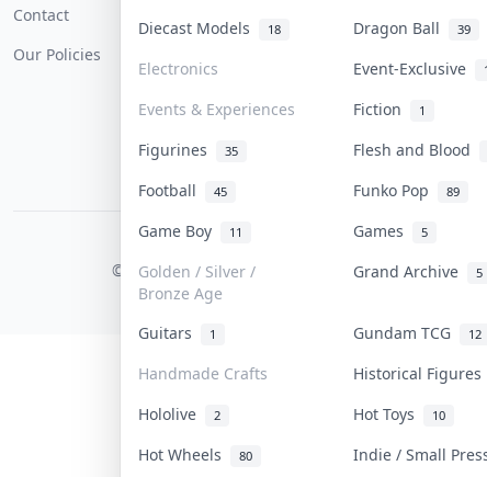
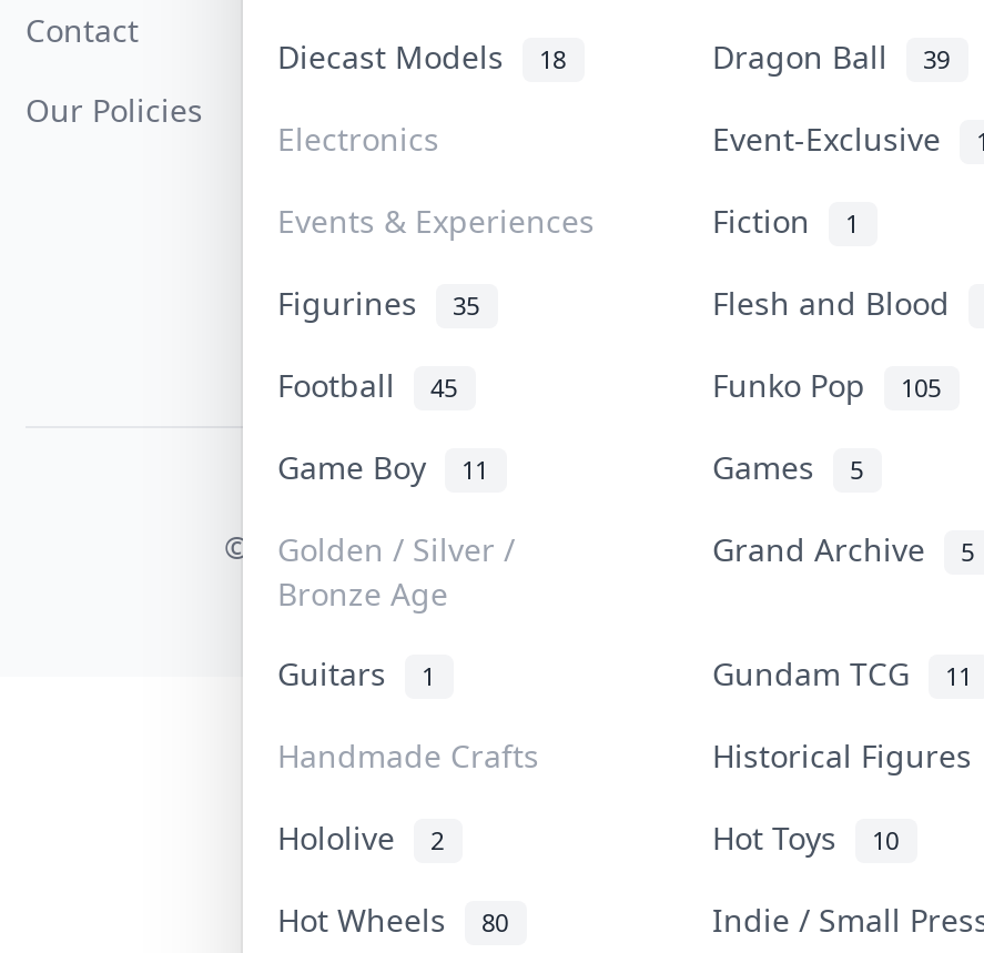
- Funko Pop 89
+ Funko Pop 105

- Gundam TCG 12
+ Gundam TCG 11
